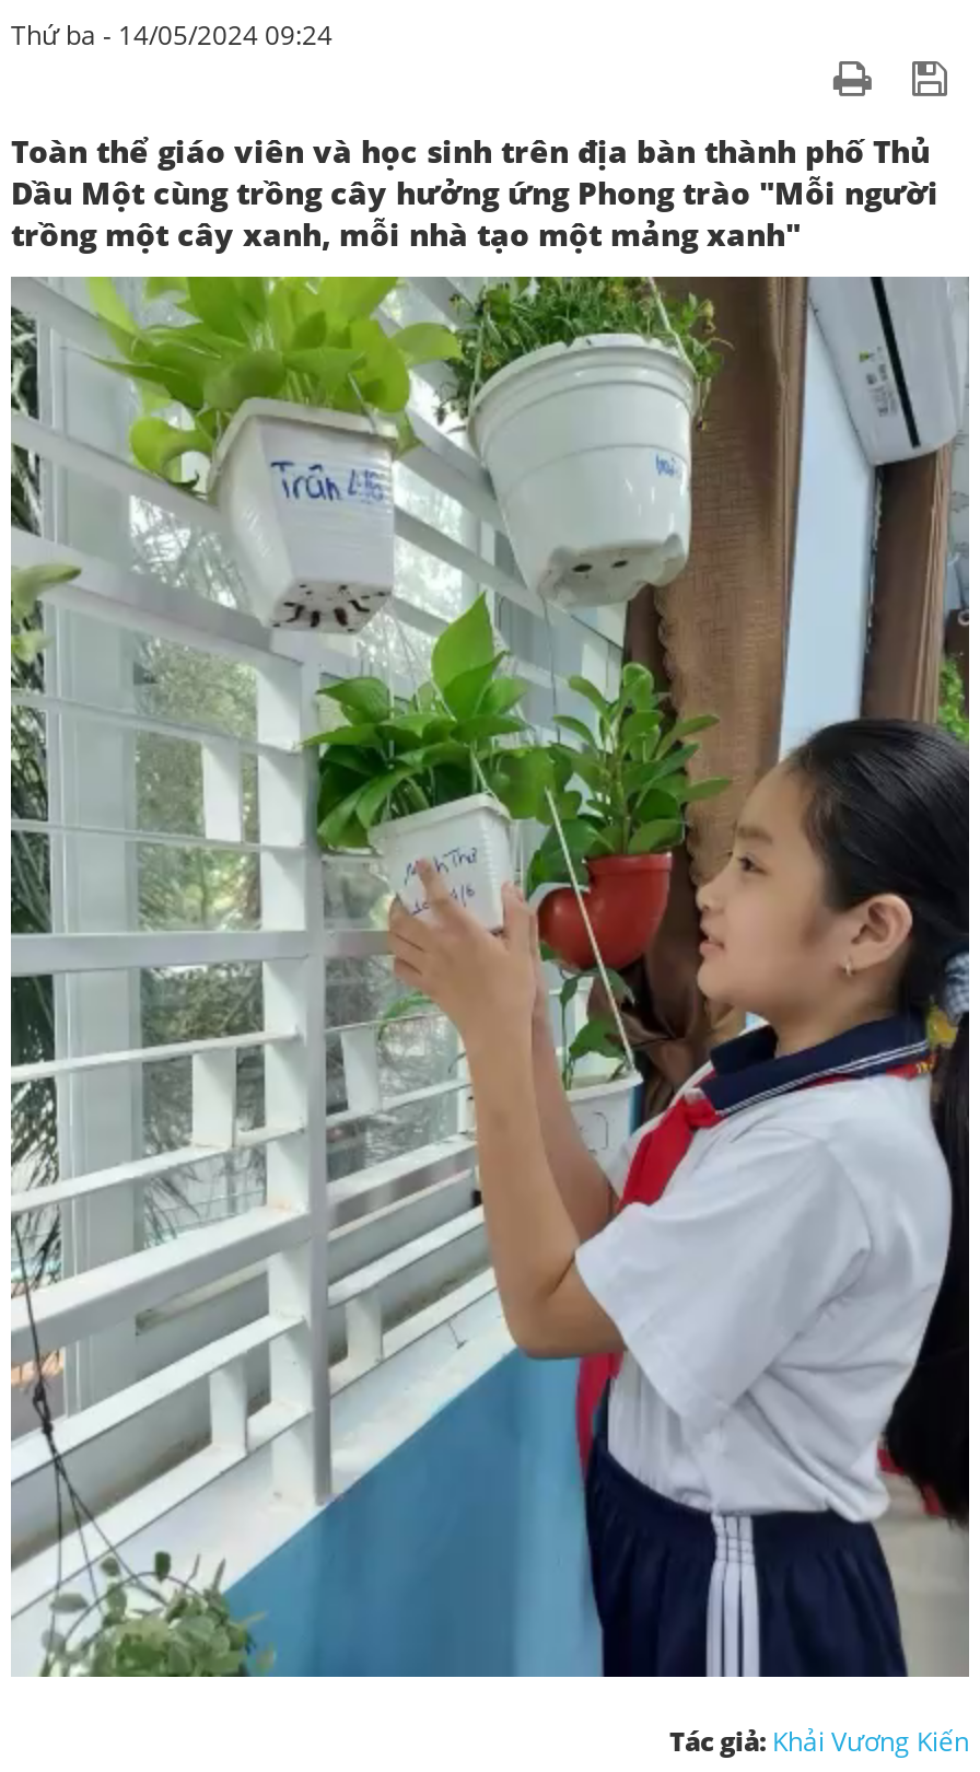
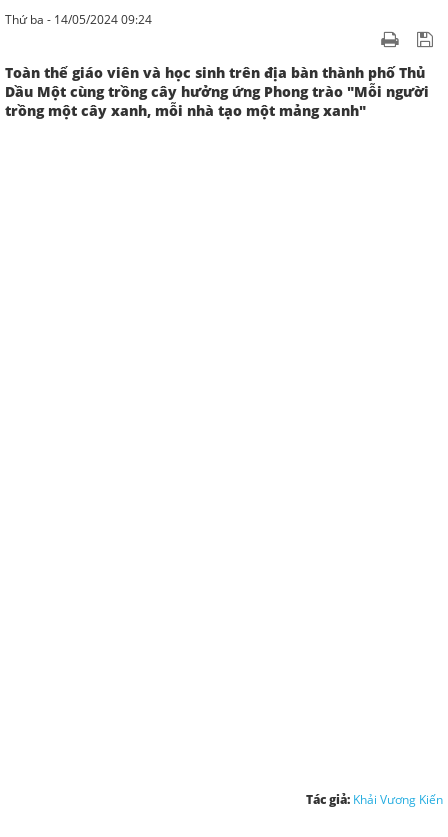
- [image]
